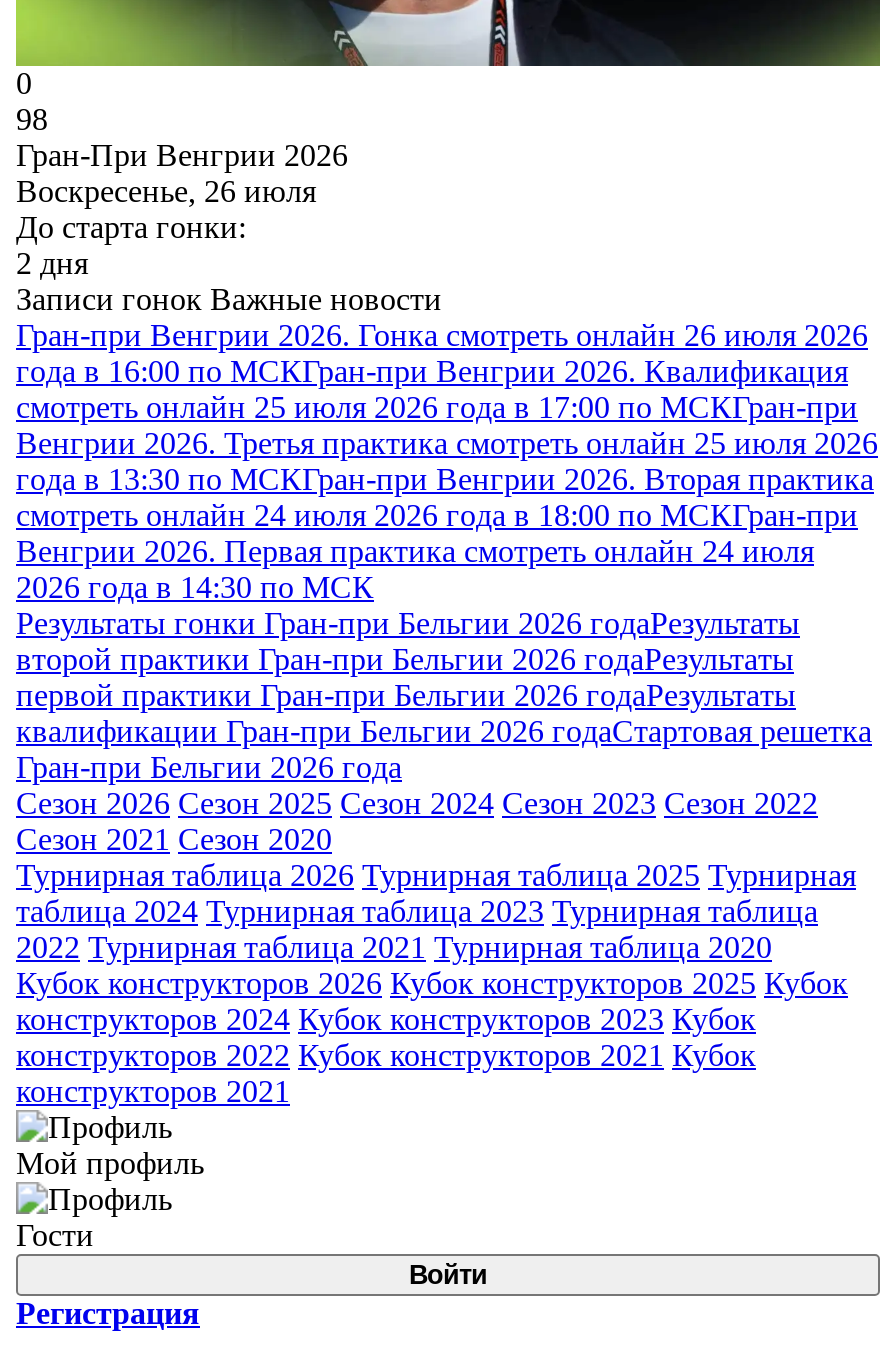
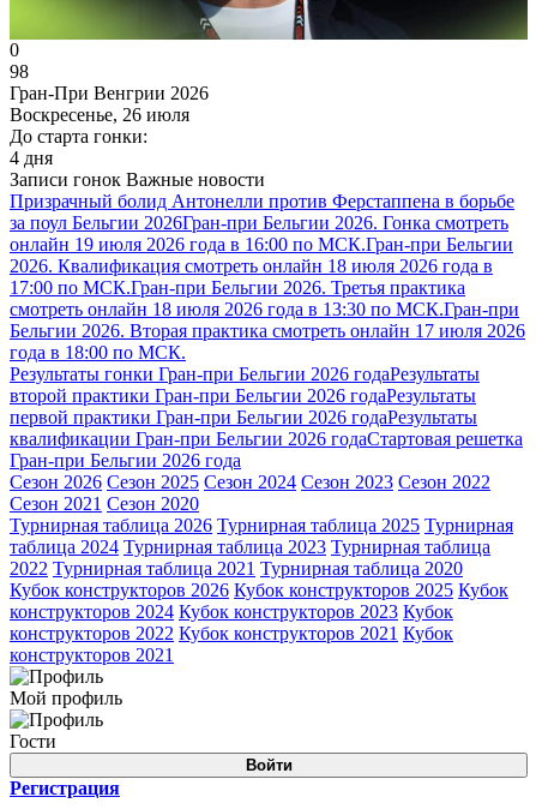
- 2 дня
+ 4 дня

- Гран-при Венгрии 2026. Гонка смотреть онлайн 26 июля 2026
- года в 16:00 по МСКГран-при Венгрии 2026. Квалификация
- смотреть онлайн 25 июля 2026 года в 17:00 по МСКГран-при
- Венгрии 2026. Третья практика смотреть онлайн 25 июля 2026
- года в 13:30 по МСКГран-при Венгрии 2026. Вторая практика
- смотреть онлайн 24 июля 2026 года в 18:00 по МСКГран-при
- Венгрии 2026. Первая практика смотреть онлайн 24 июля
- 2026 года в 14:30 по МСК
+ Призрачный болид Антонелли против Ферстаппена в борьбе
+ за поул Бельгии 2026Гран-при Бельгии 2026. Гонка смотреть
+ онлайн 19 июля 2026 года в 16:00 по МСК.Гран-при Бельгии
+ 2026. Квалификация смотреть онлайн 18 июля 2026 года в
+ 17:00 по МСК.Гран-при Бельгии 2026. Третья практика
+ смотреть онлайн 18 июля 2026 года в 13:30 по МСК.Гран-при
+ Бельгии 2026. Вторая практика смотреть онлайн 17 июля 2026
+ года в 18:00 по МСК.
